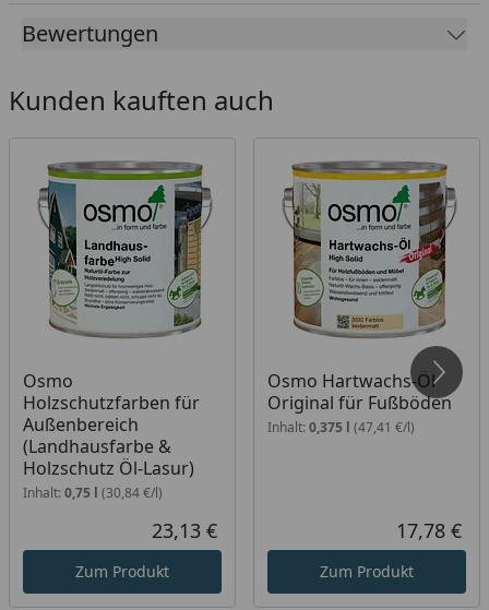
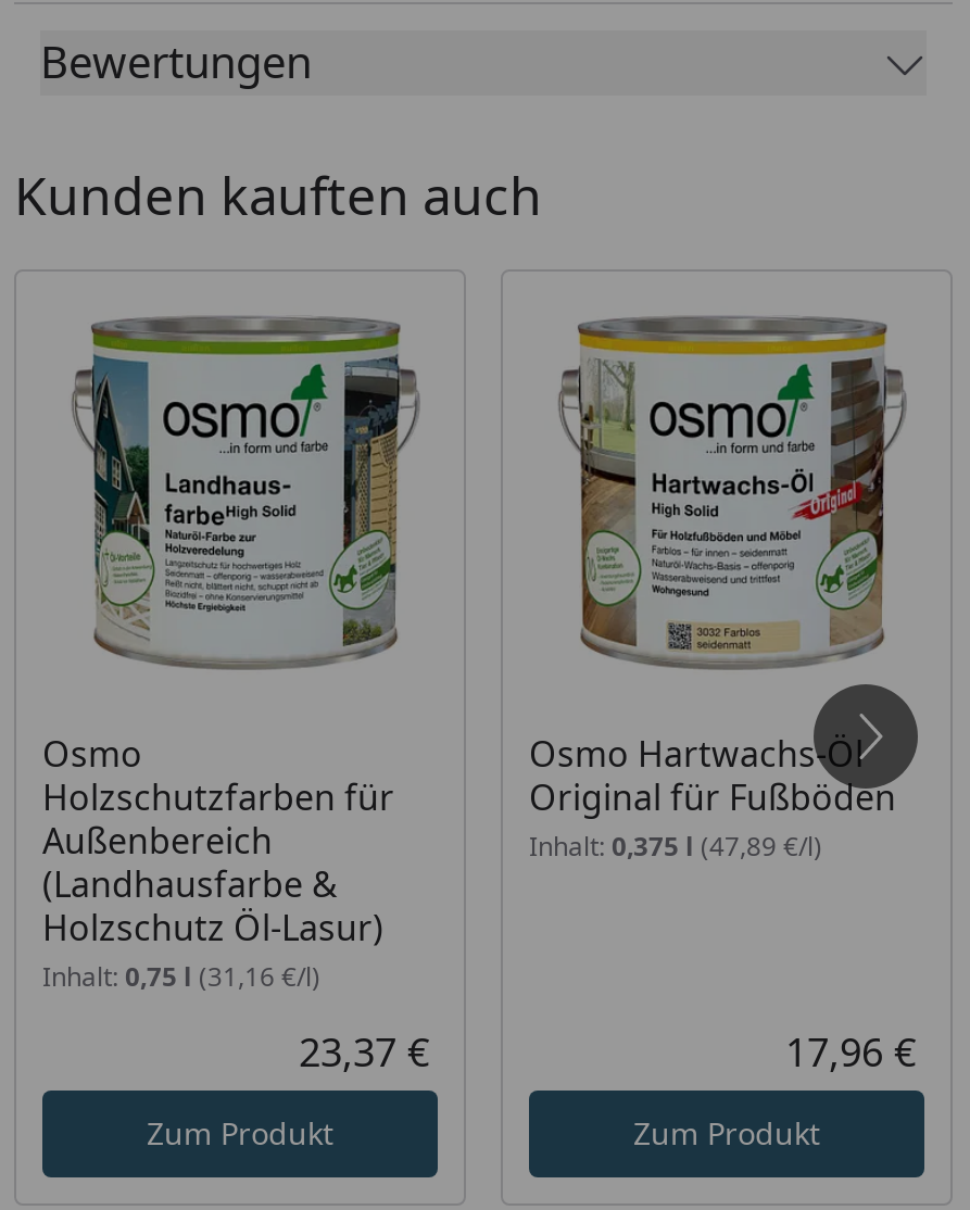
- Inhalt: 0,375 l (47,41 €/l)
+ Inhalt: 0,375 l (47,89 €/l)

- Inhalt: 0,75 l (30,84 €/l)
+ Inhalt: 0,75 l (31,16 €/l)

- 23,13 €
+ 23,37 €

- 17,78 €
+ 17,96 €
